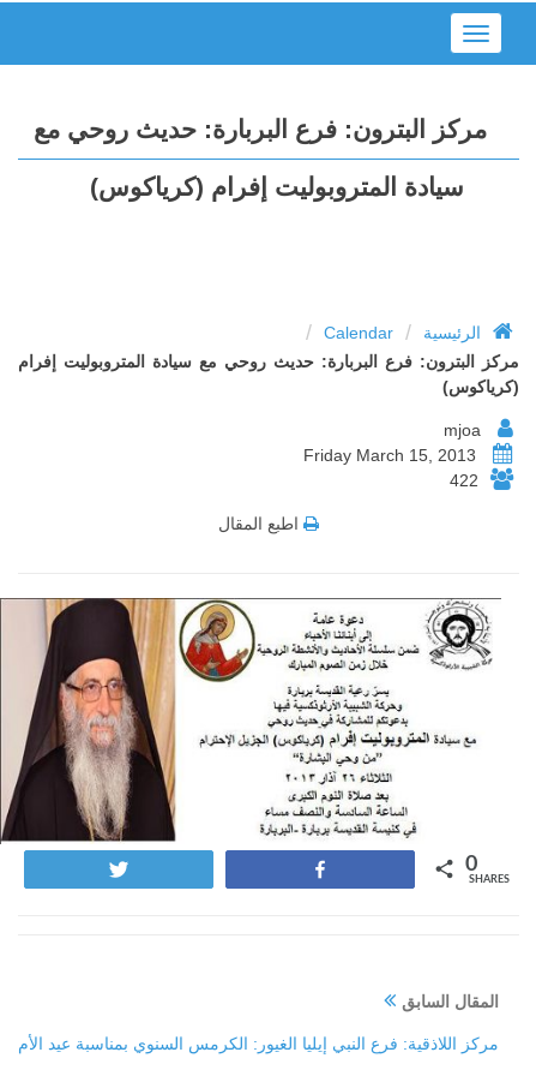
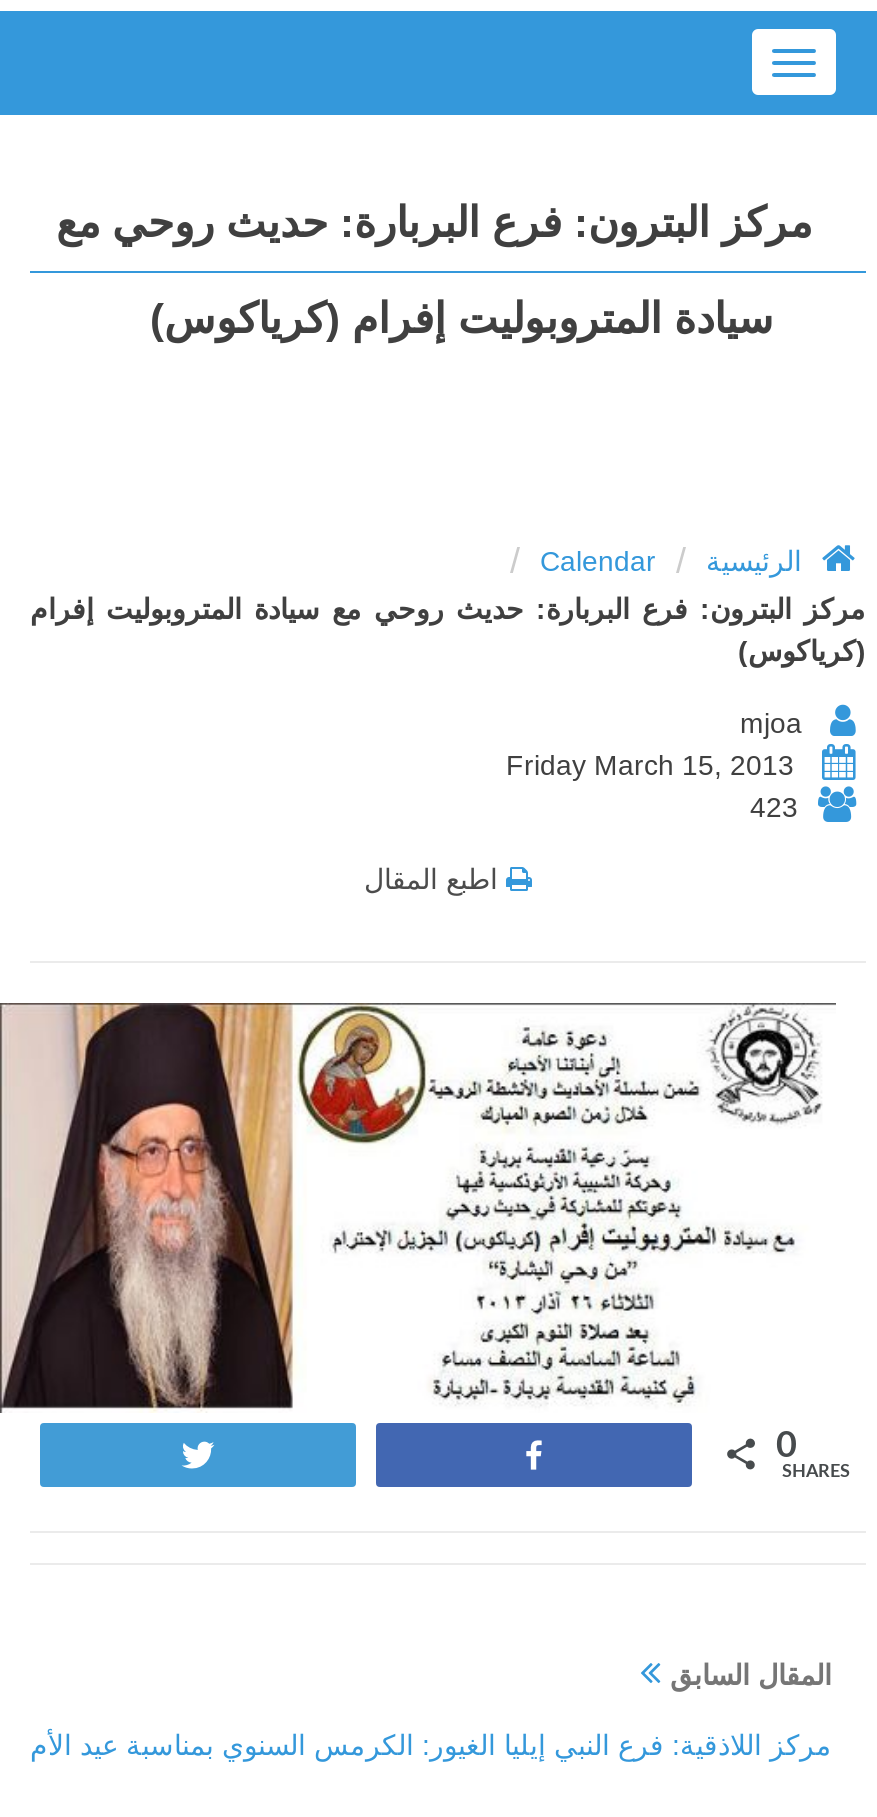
- 422
+ 423
